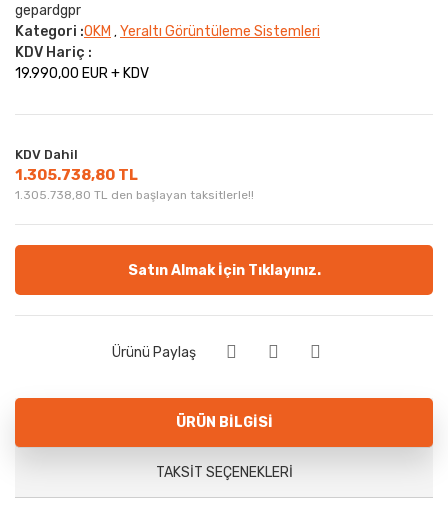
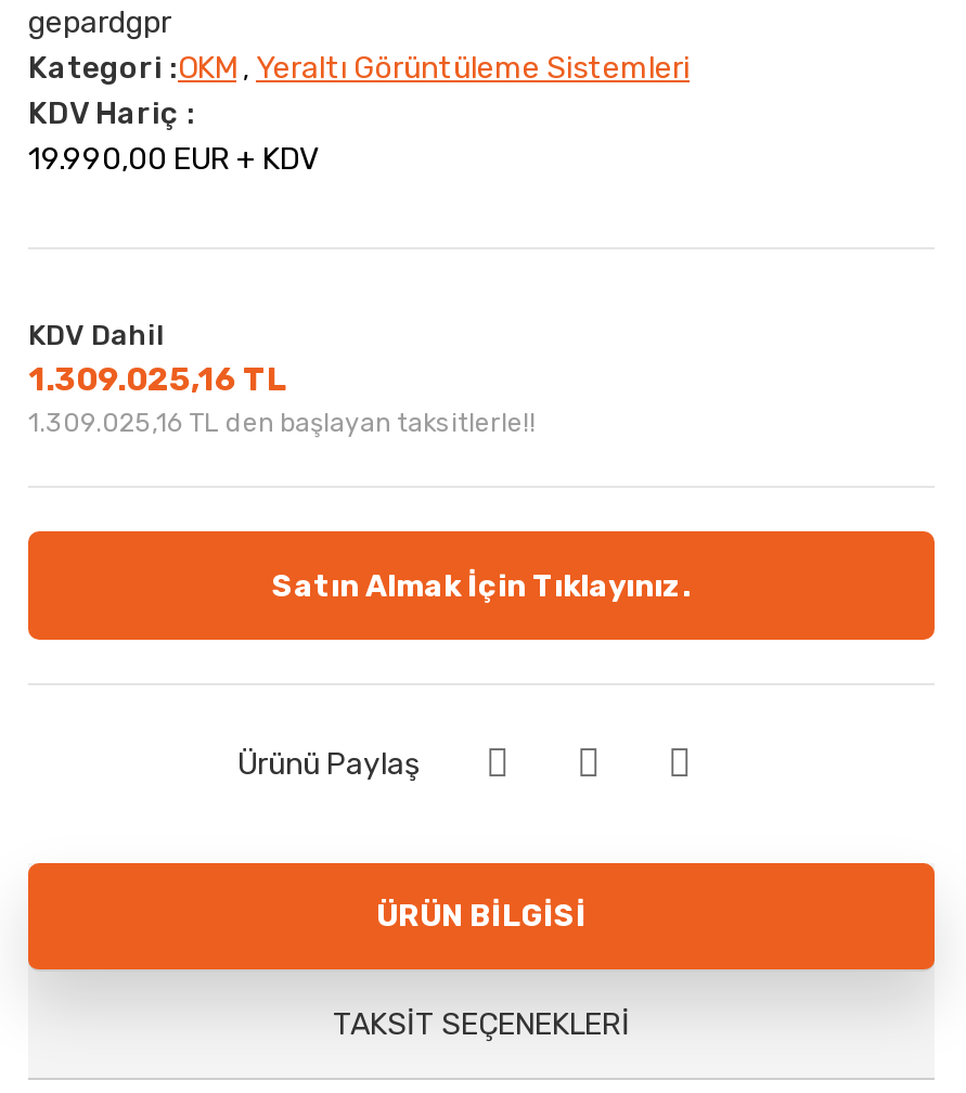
- 1.305.738,80 TL
+ 1.309.025,16 TL

- 1.305.738,80 TL den başlayan taksitlerle!!
+ 1.309.025,16 TL den başlayan taksitlerle!!
